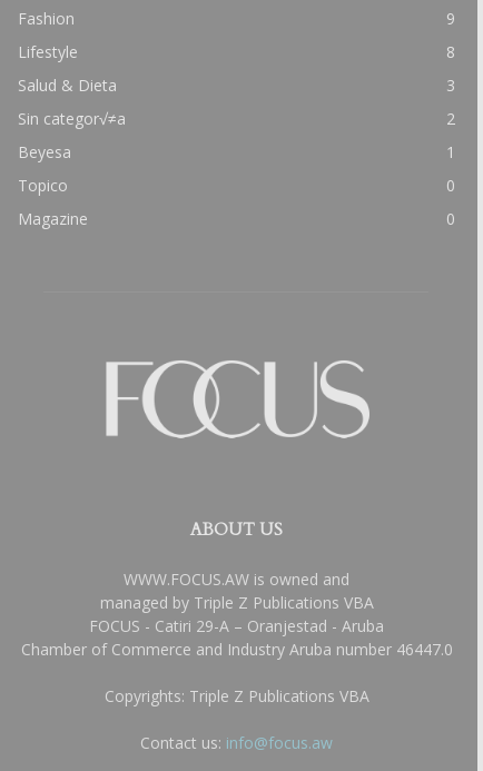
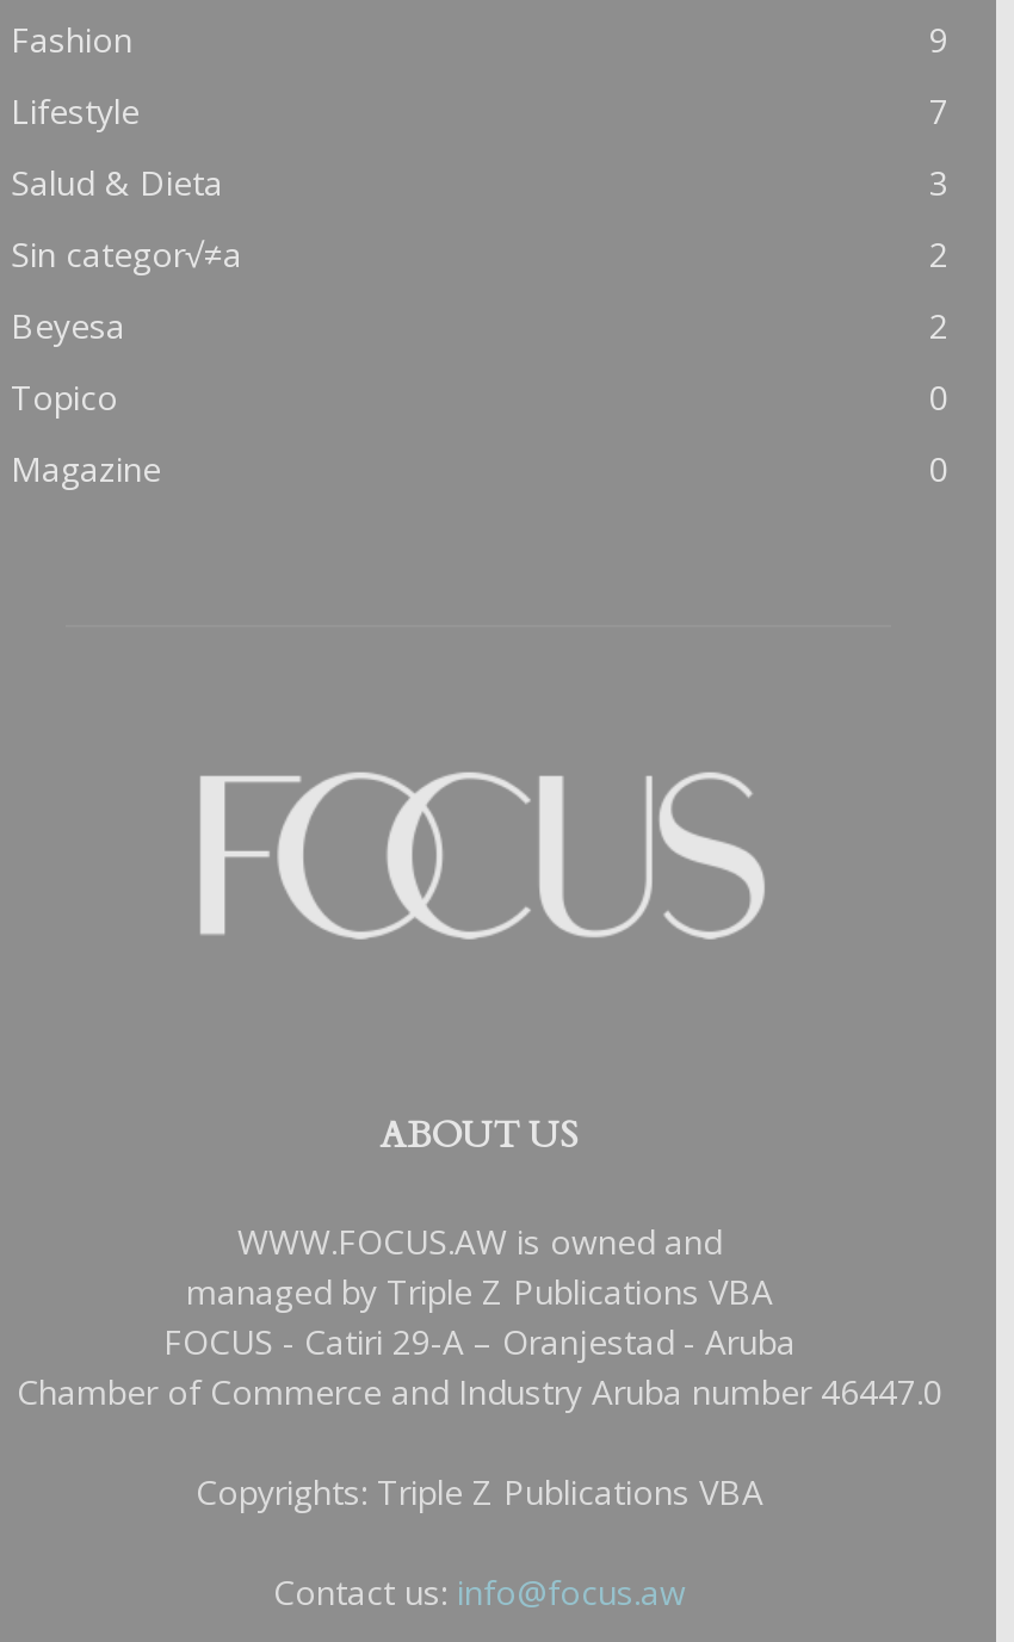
- 8
+ 7

- 1
+ 2
